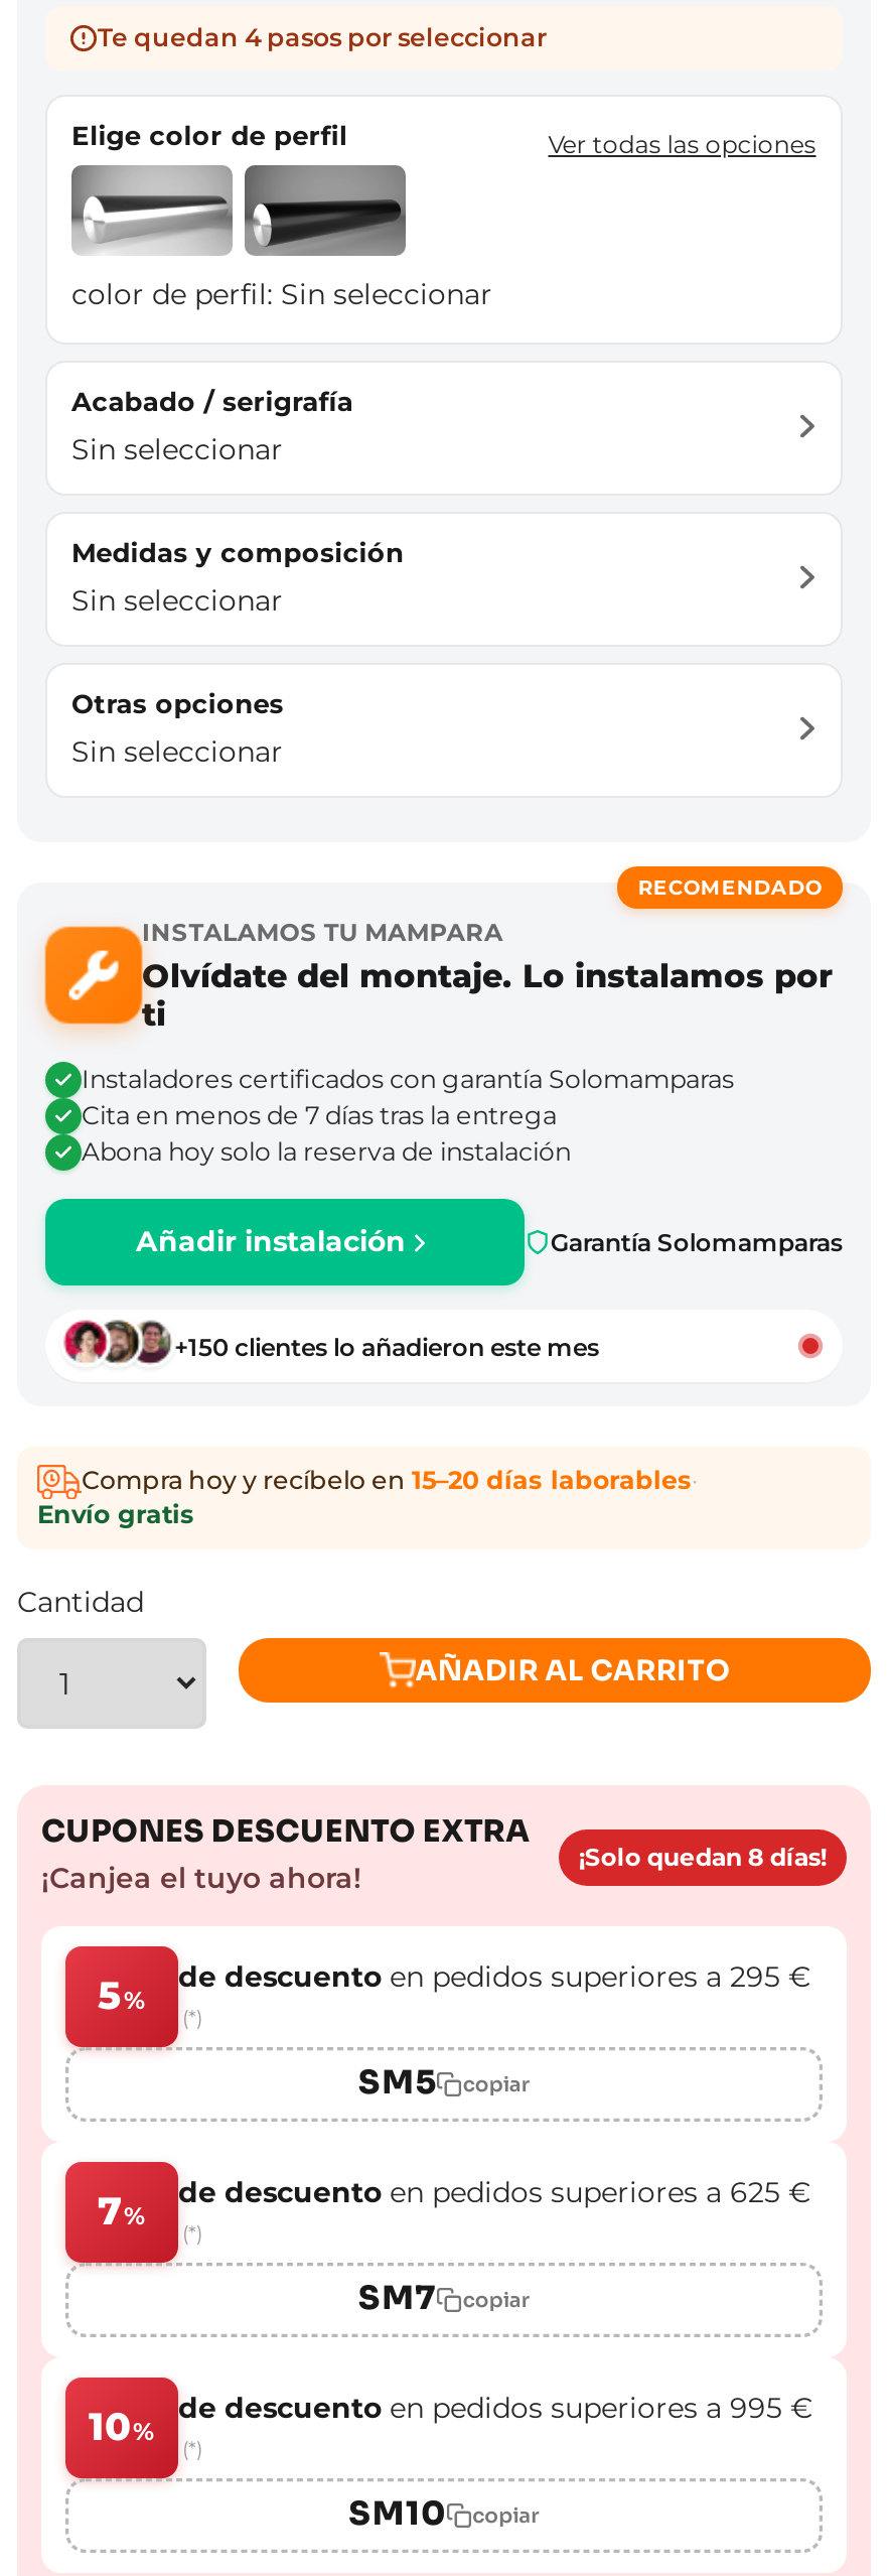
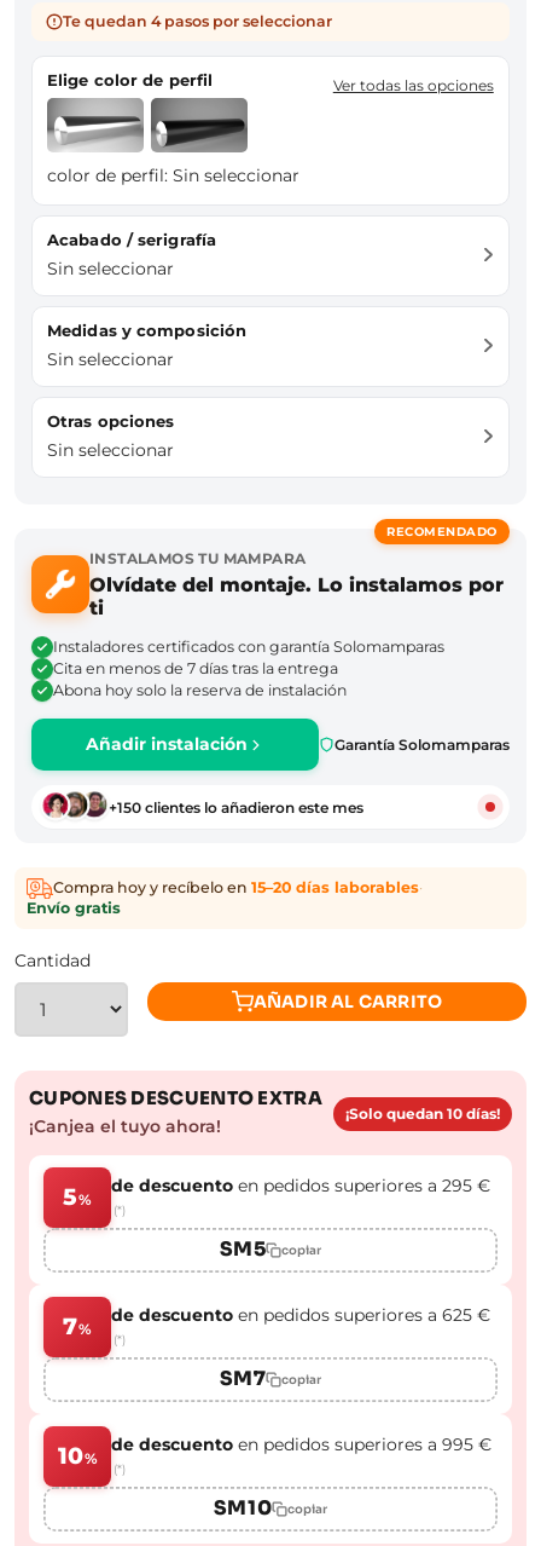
- ¡Solo quedan 8 días!
+ ¡Solo quedan 10 días!
